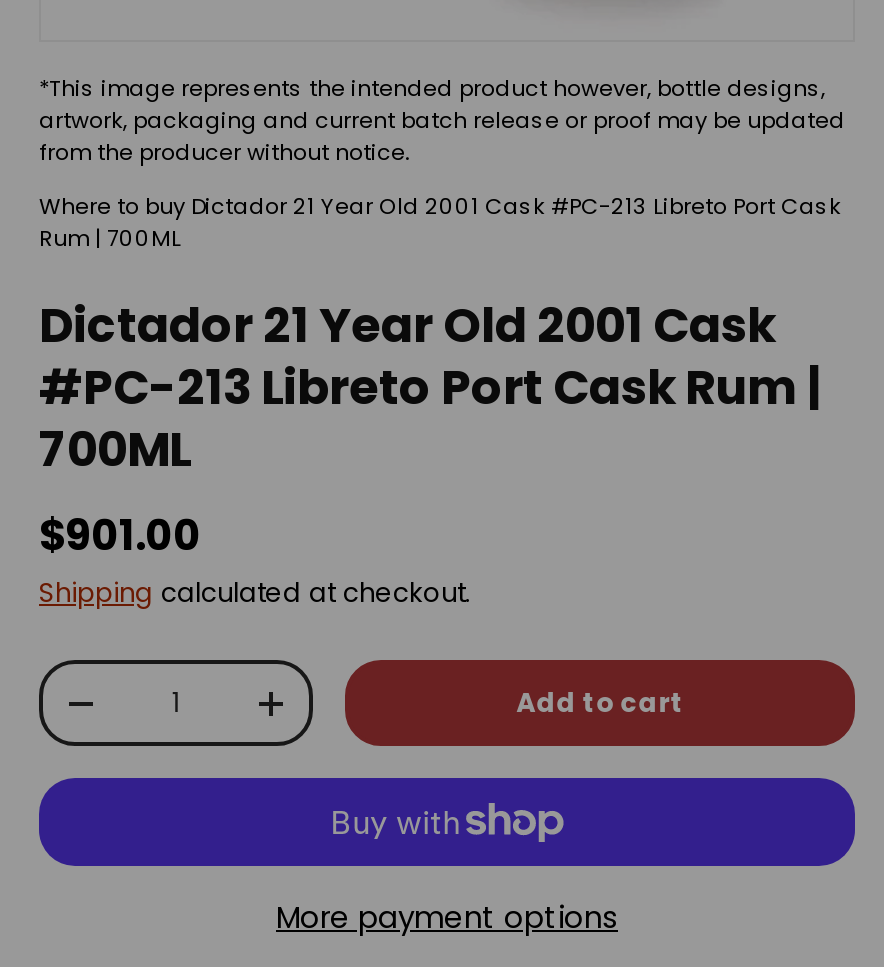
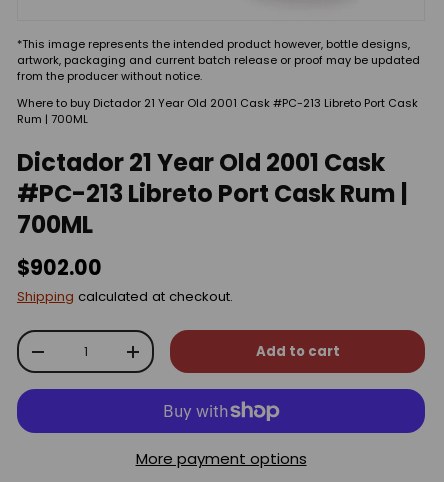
- $901.00
+ $902.00
